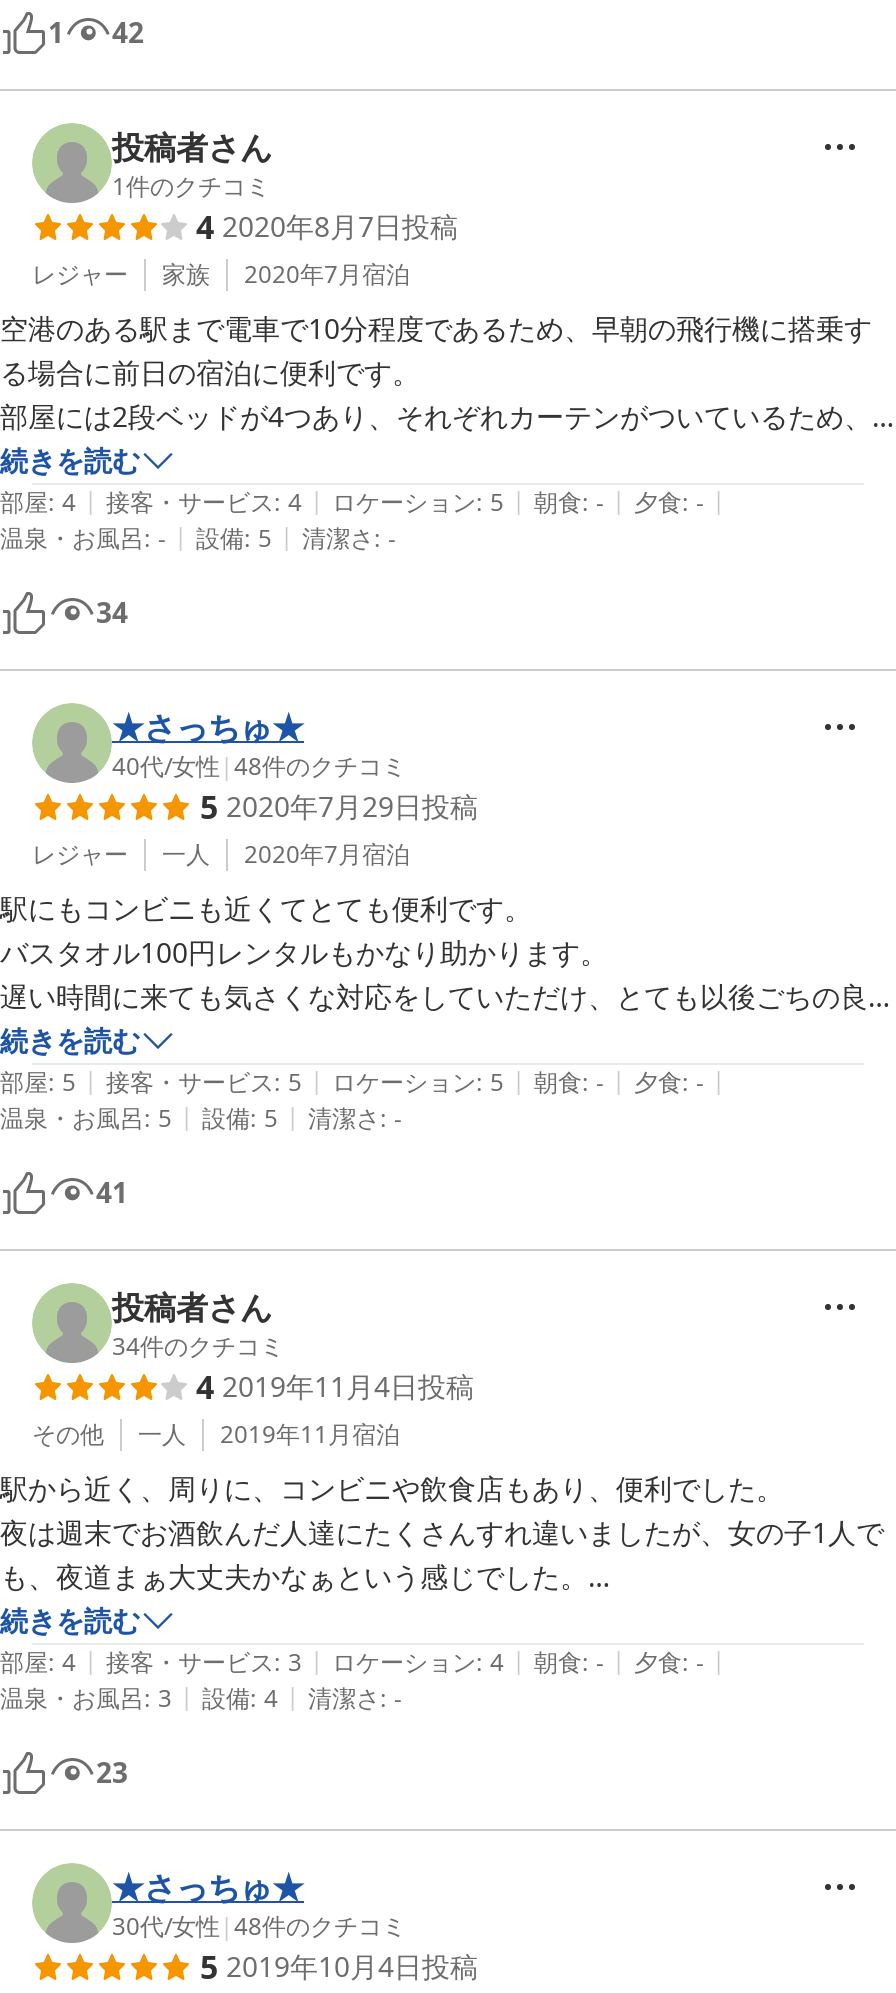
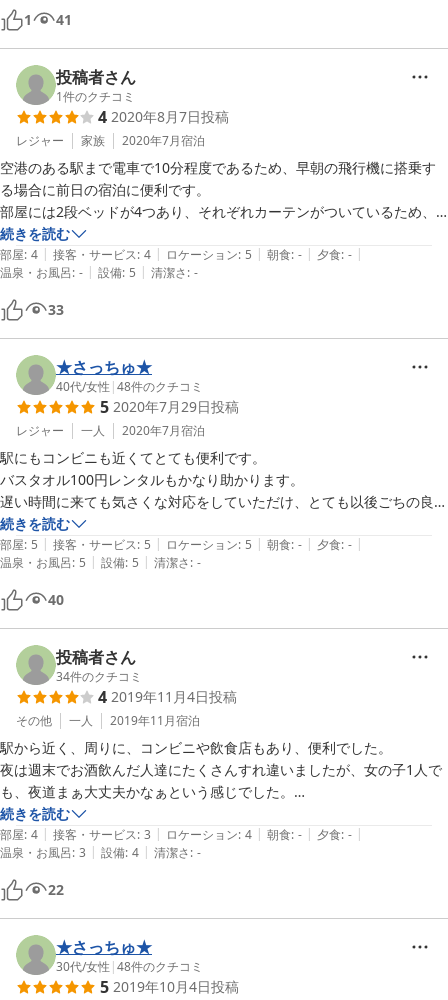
- 1 42
+ 1 41

- 34
+ 33

- 41
+ 40

- 23
+ 22
